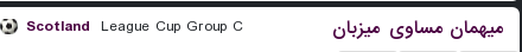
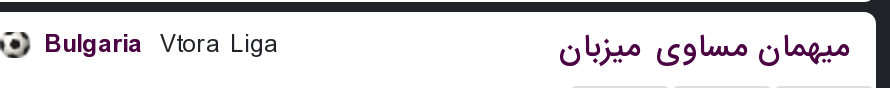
- Scotland League Cup Group C
+ Bulgaria Vtora Liga
